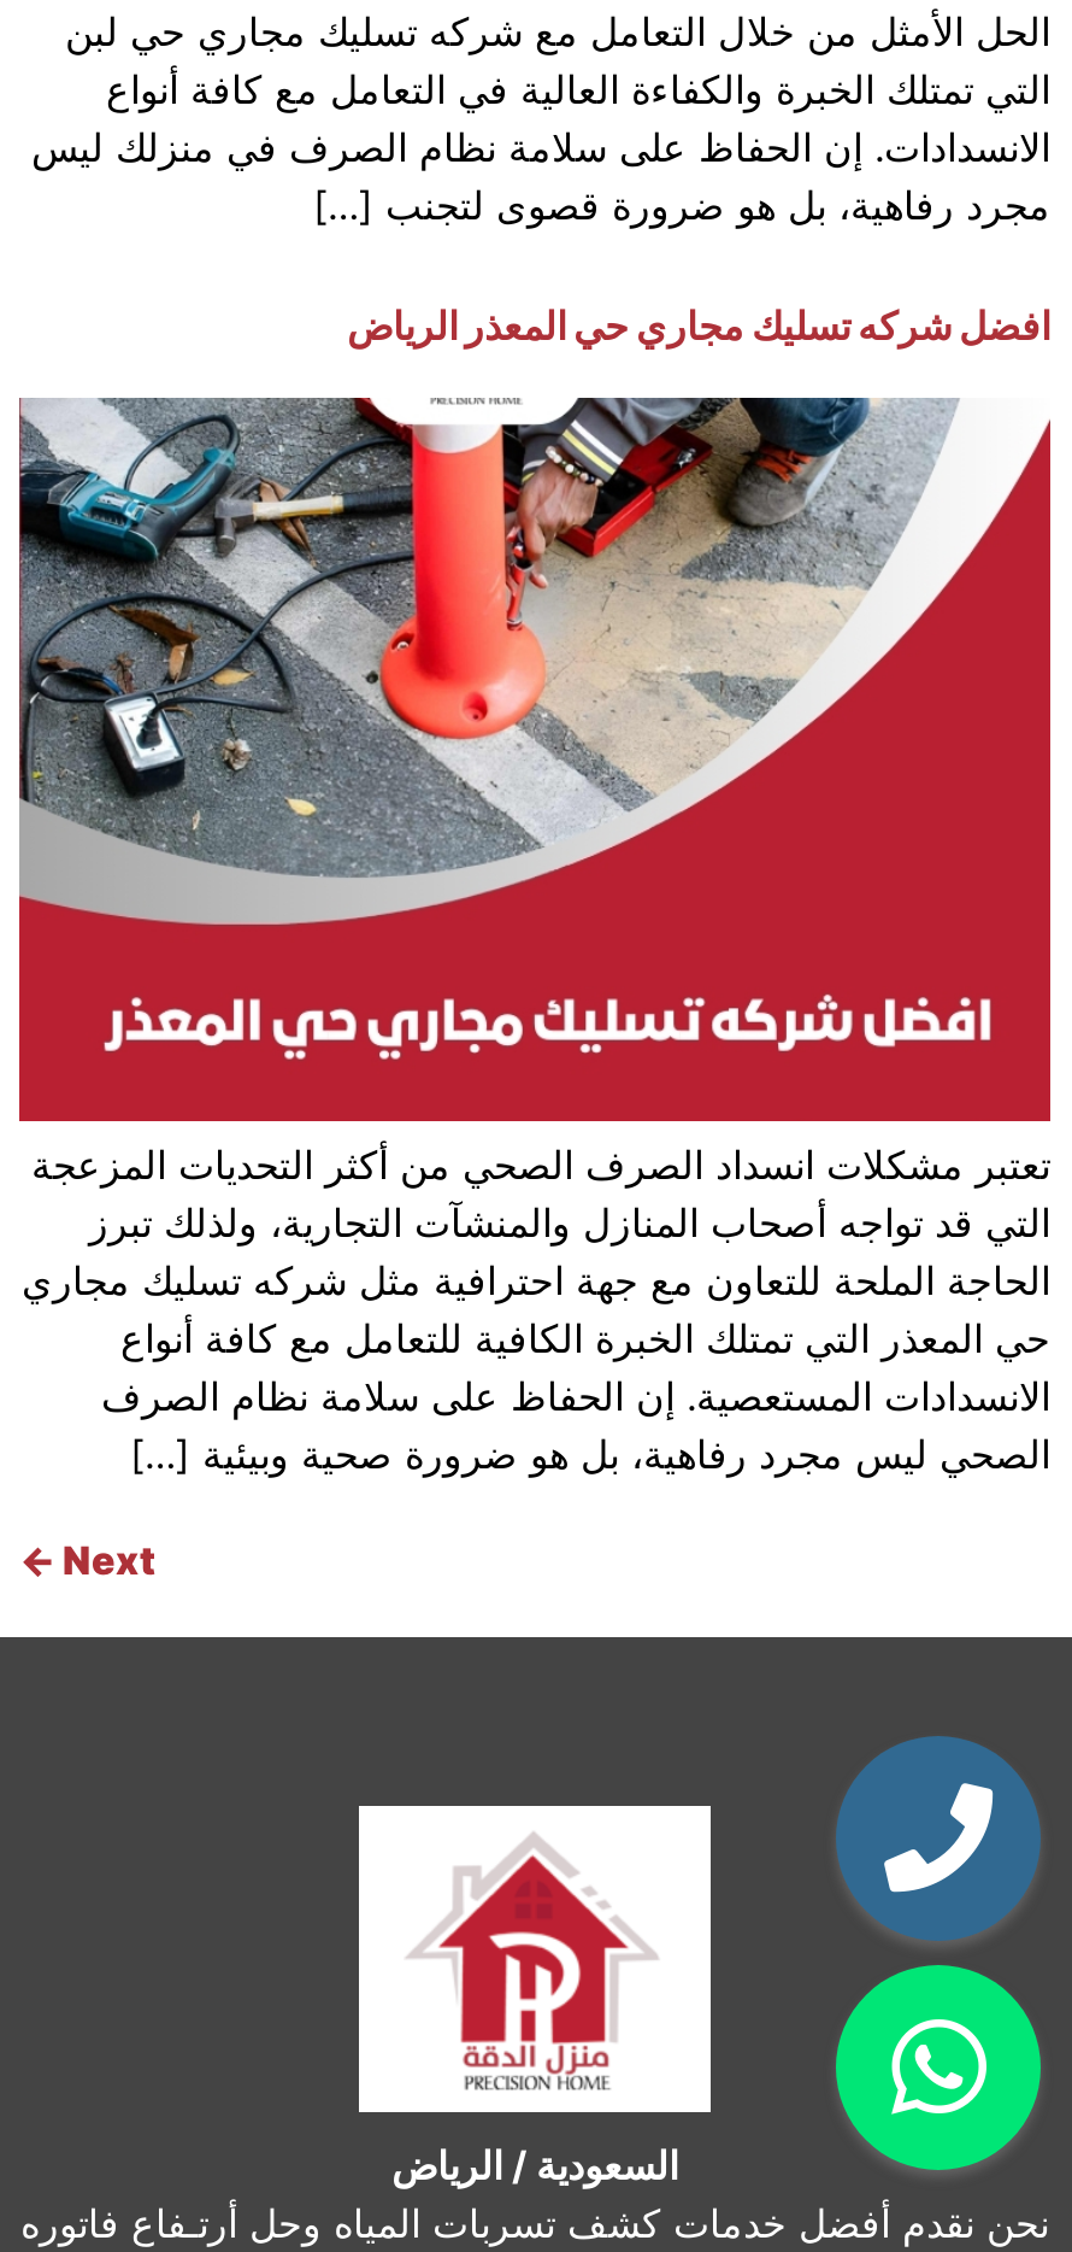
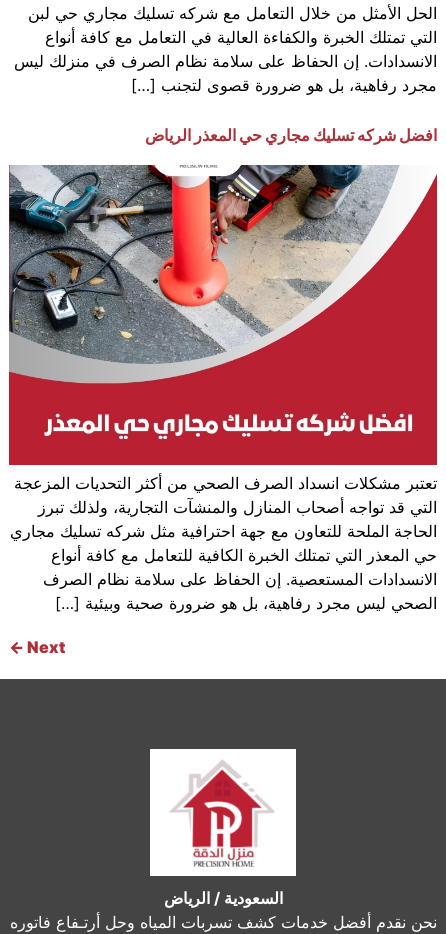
- [image]

- [image]
